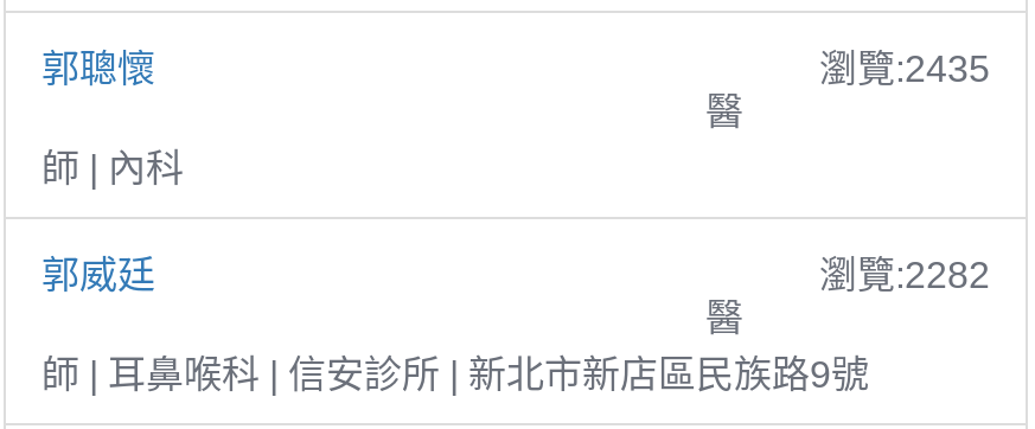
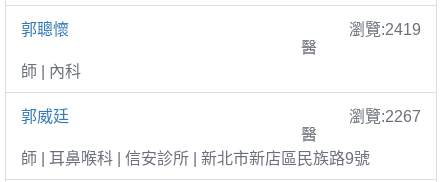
- 瀏覽:2435
+ 瀏覽:2419

- 瀏覽:2282
+ 瀏覽:2267
